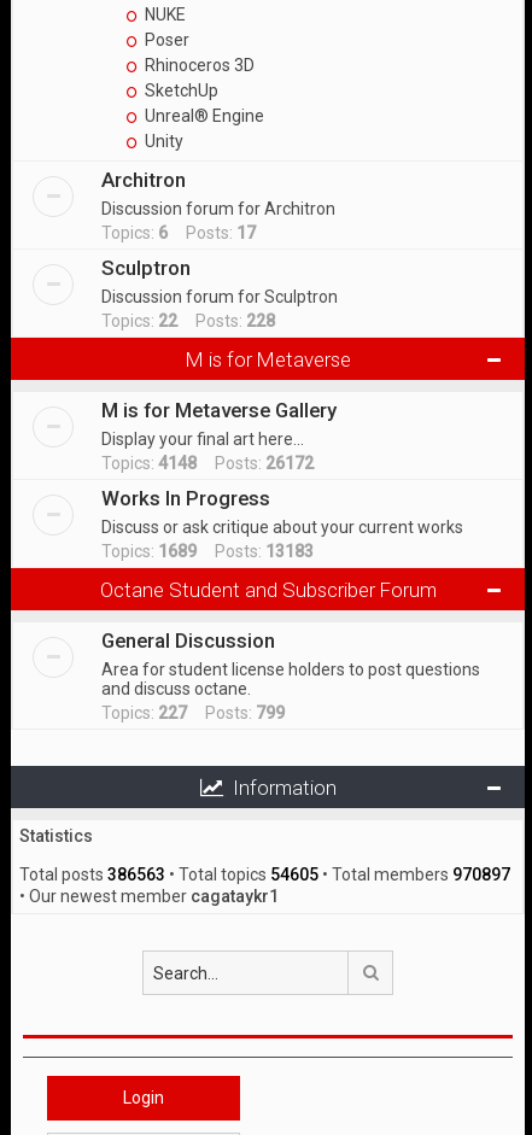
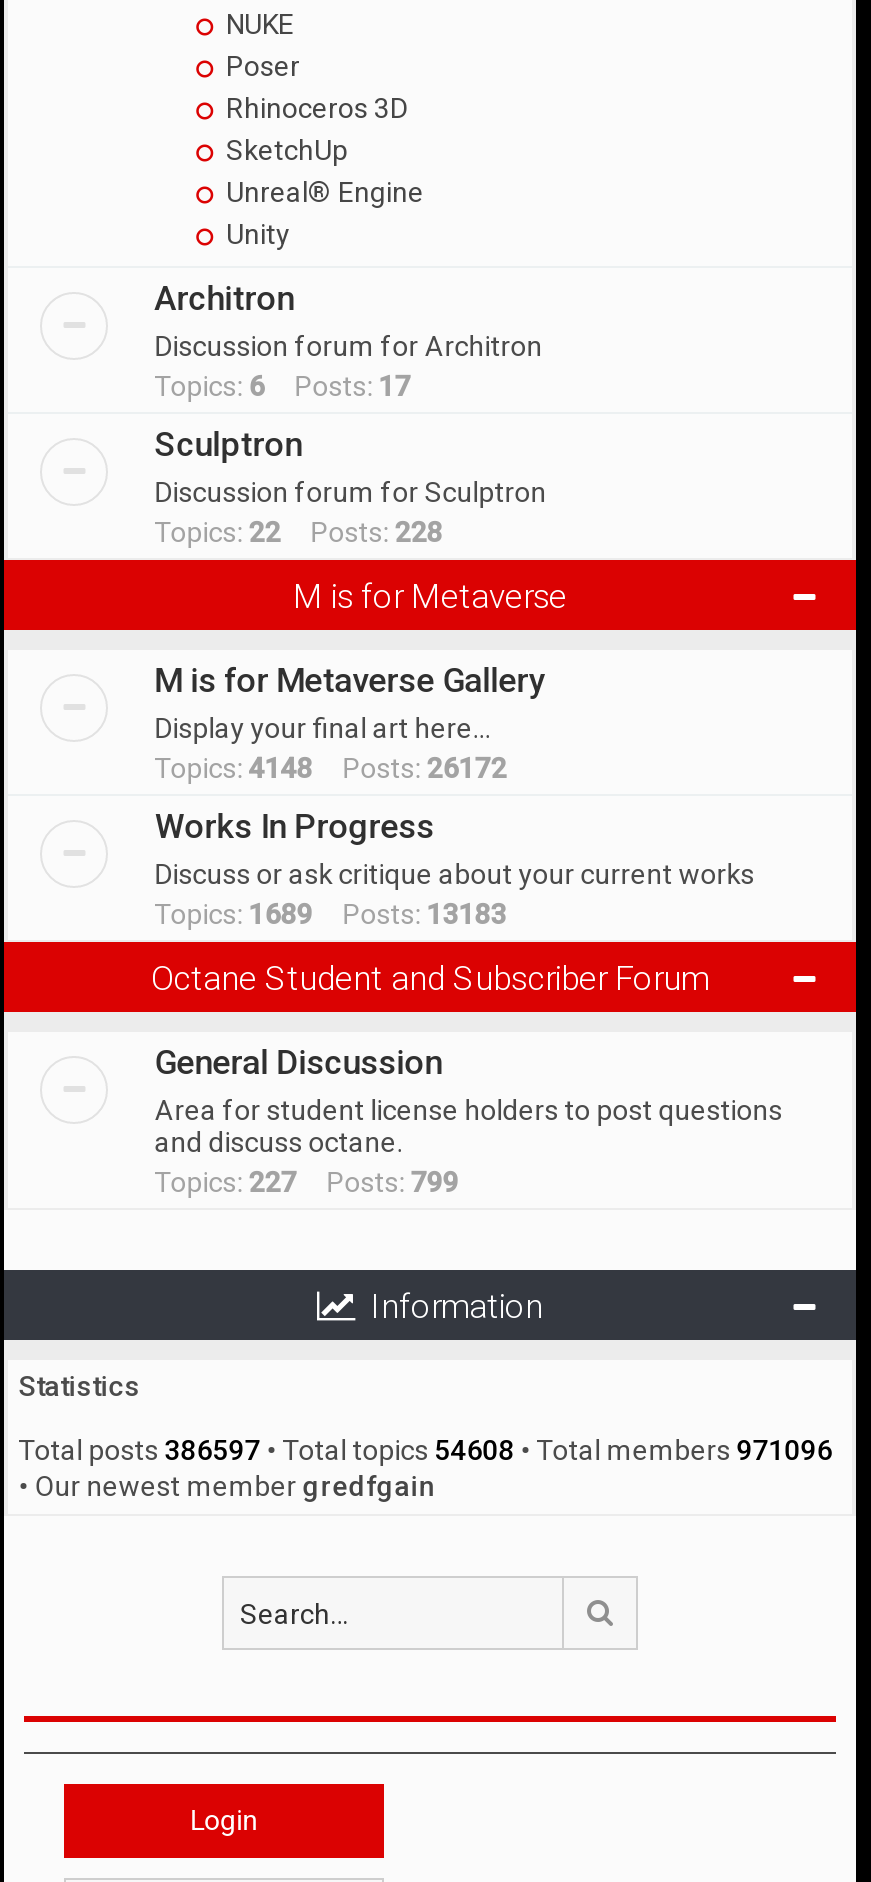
- Total posts 386563 • Total topics 54605 • Total members 970897
+ Total posts 386597 • Total topics 54608 • Total members 971096

- • Our newest member cagataykr1
+ • Our newest member gredfgain
